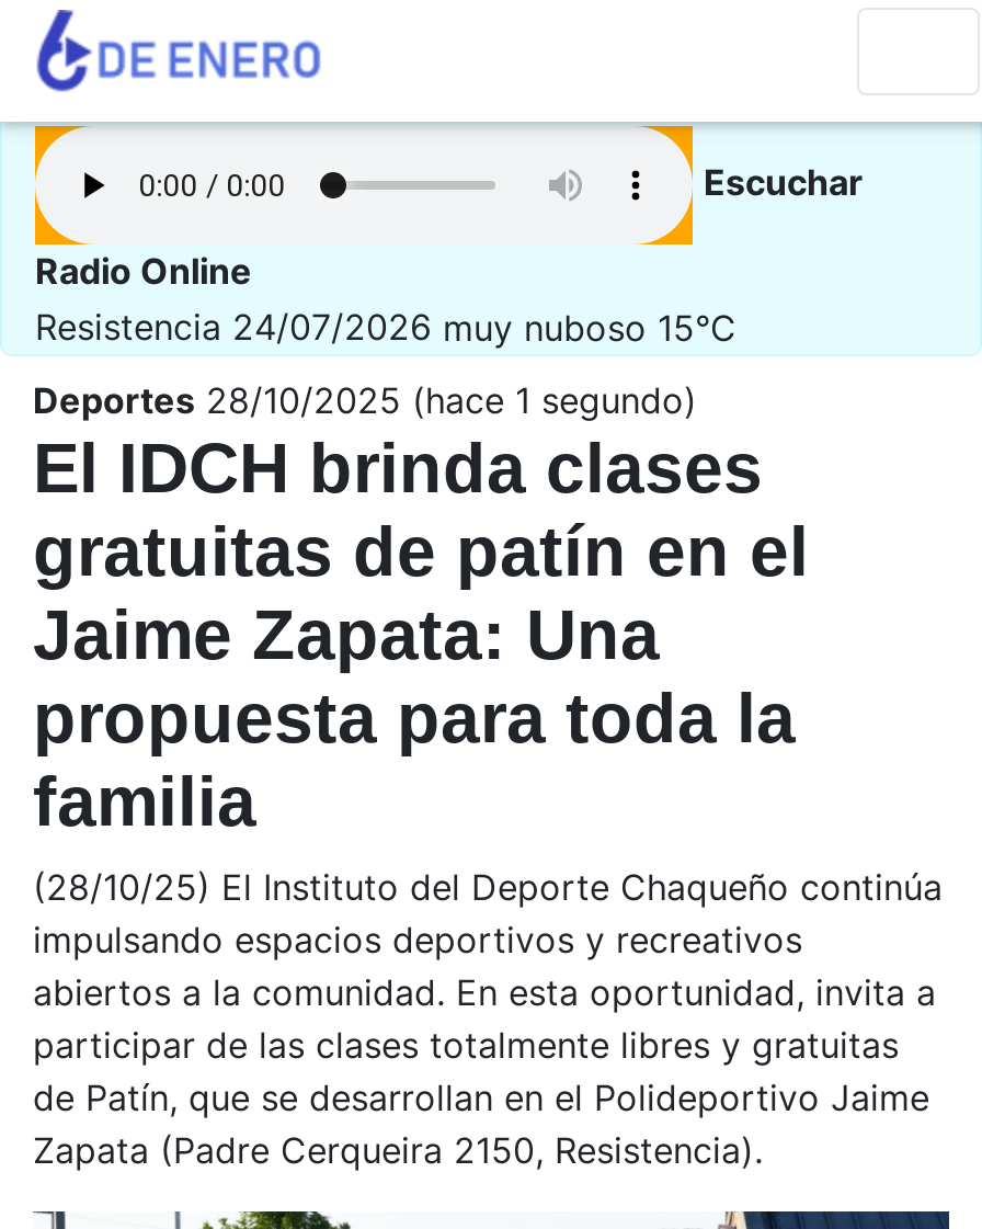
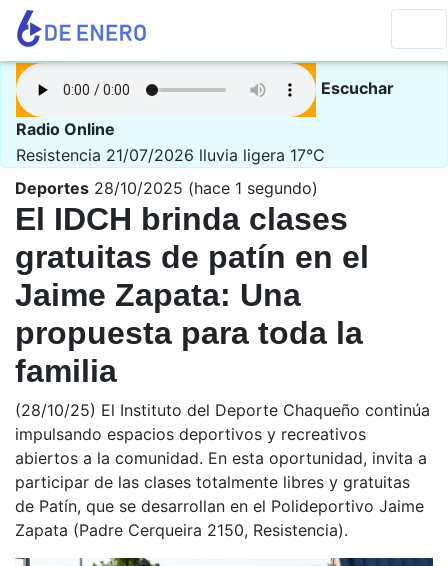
- Resistencia 24/07/2026 muy nuboso 15°C
+ Resistencia 21/07/2026 lluvia ligera 17°C
